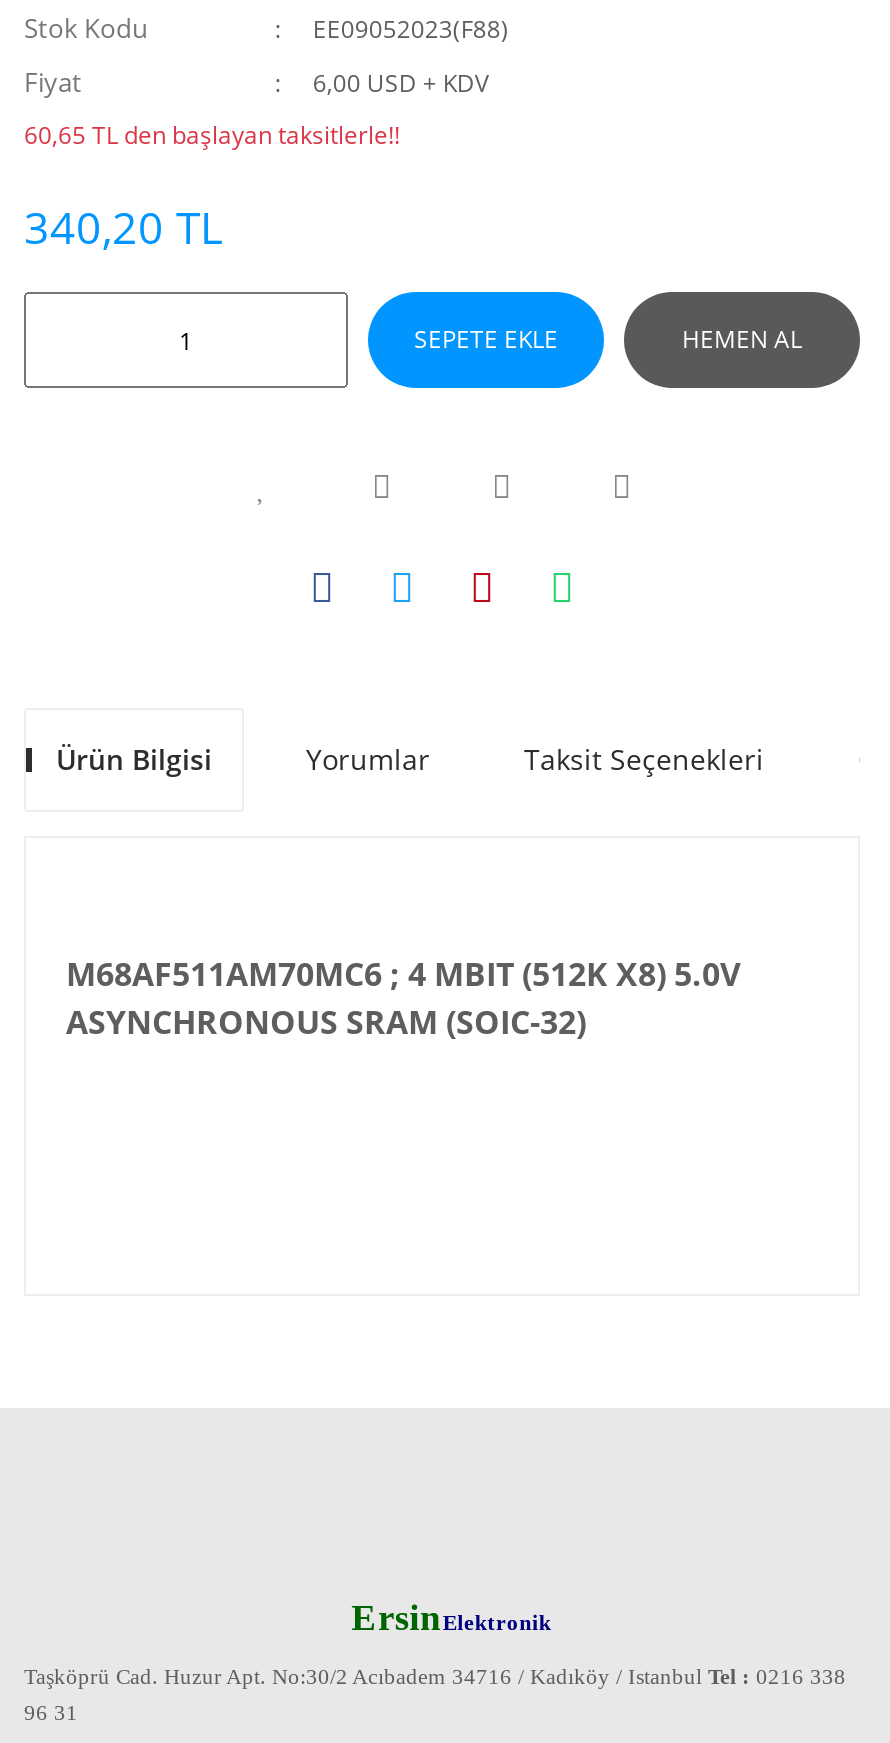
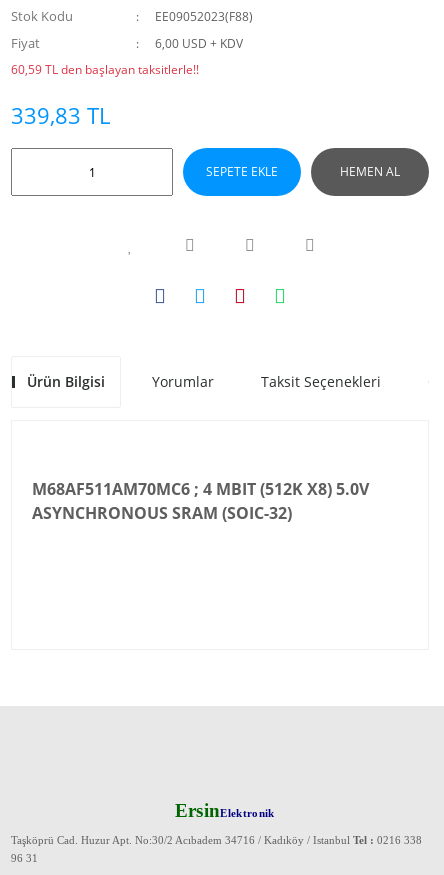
- 60,65 TL den başlayan taksitlerle!!
+ 60,59 TL den başlayan taksitlerle!!

- 340,20 TL
+ 339,83 TL
